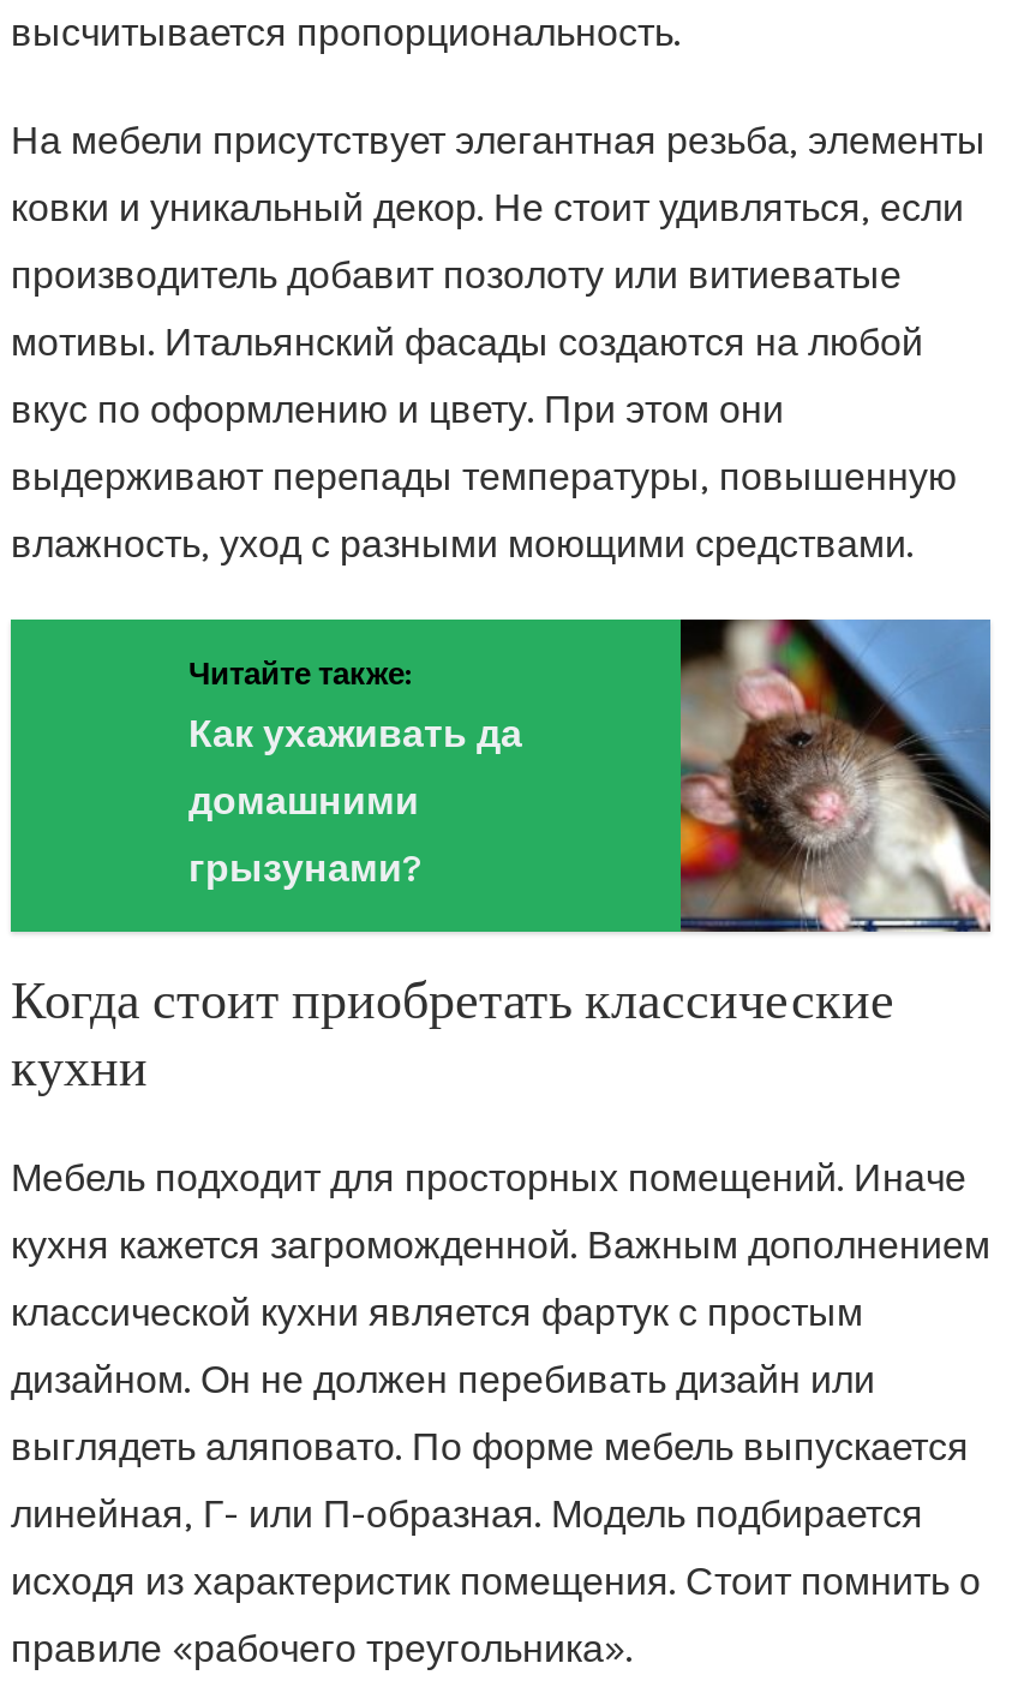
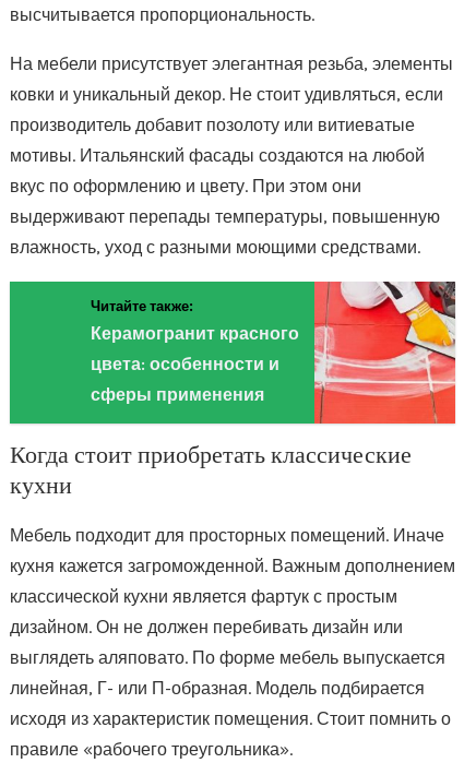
- [image]
+ [image]

- Как ухаживать да
+ Керамогранит красного

- домашними
+ цвета: особенности и

- грызунами?
+ сферы применения
